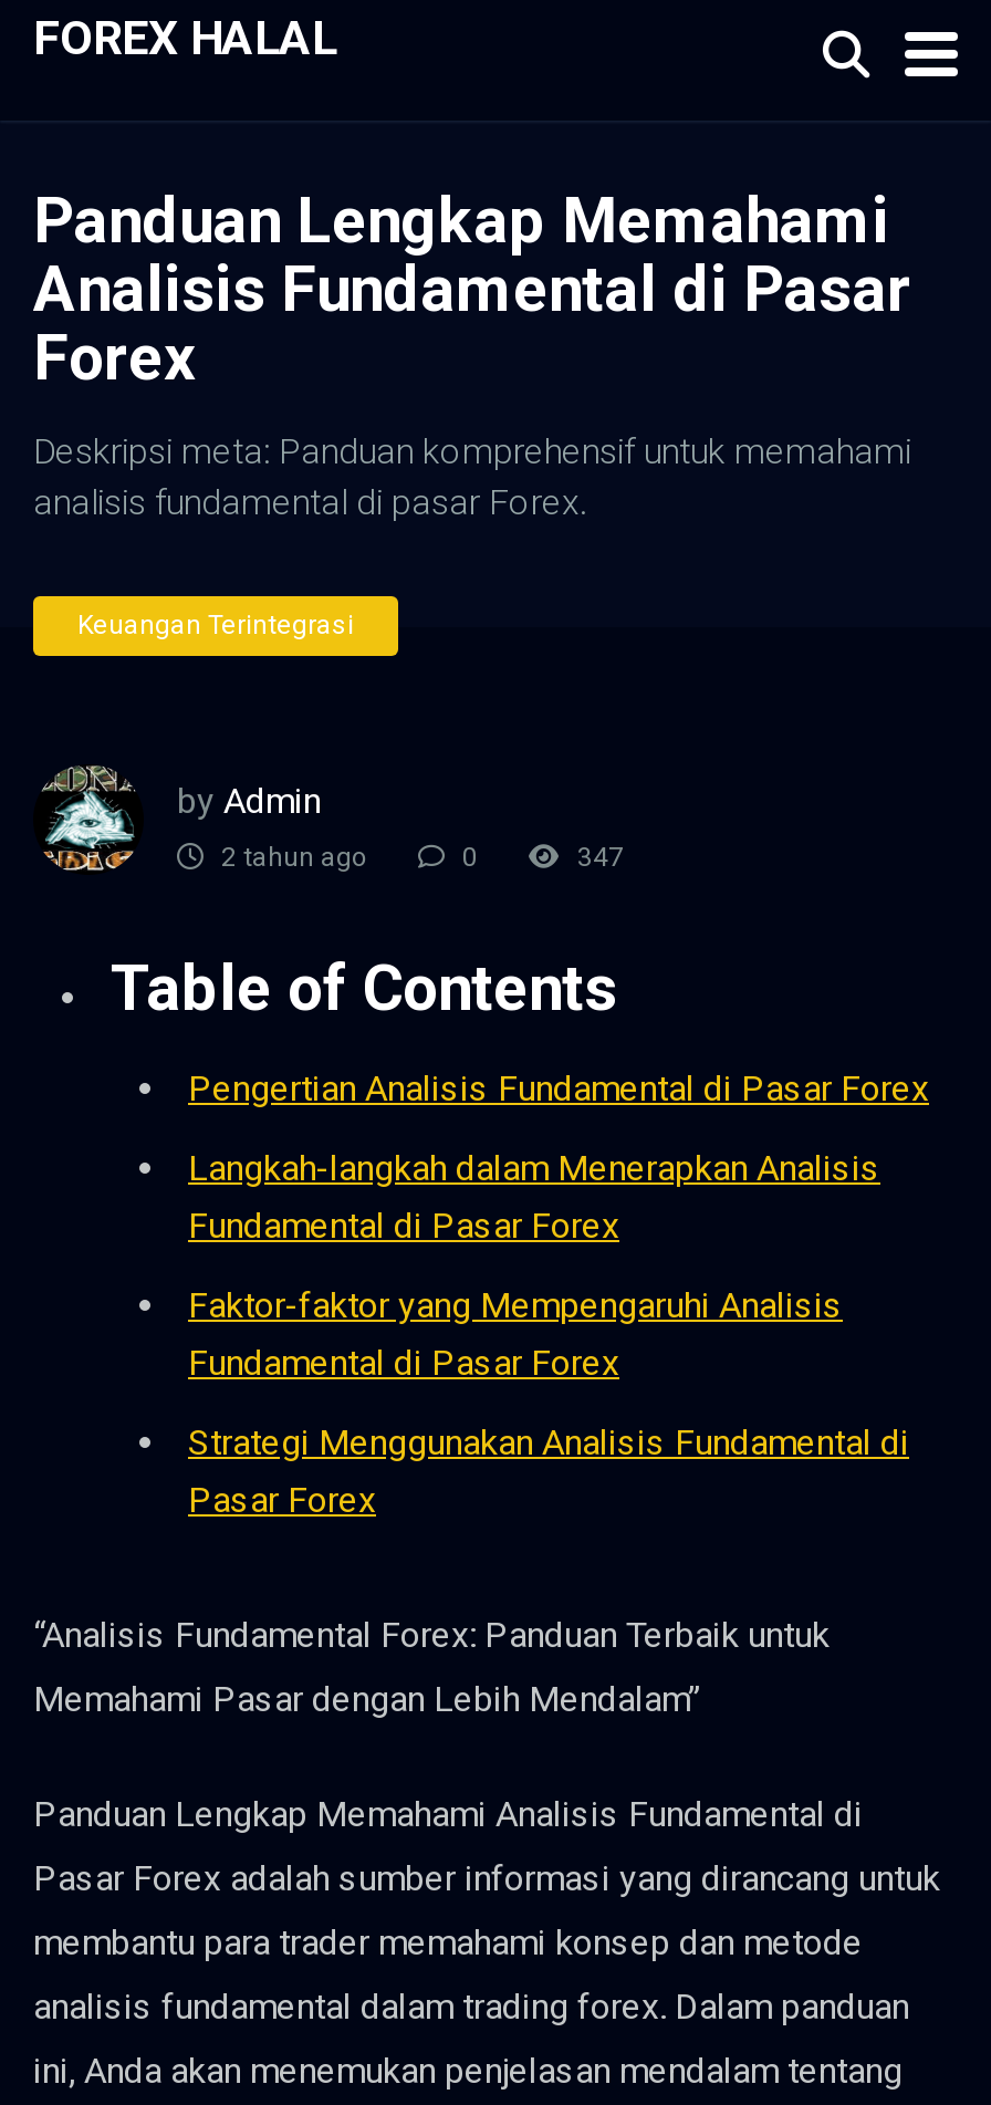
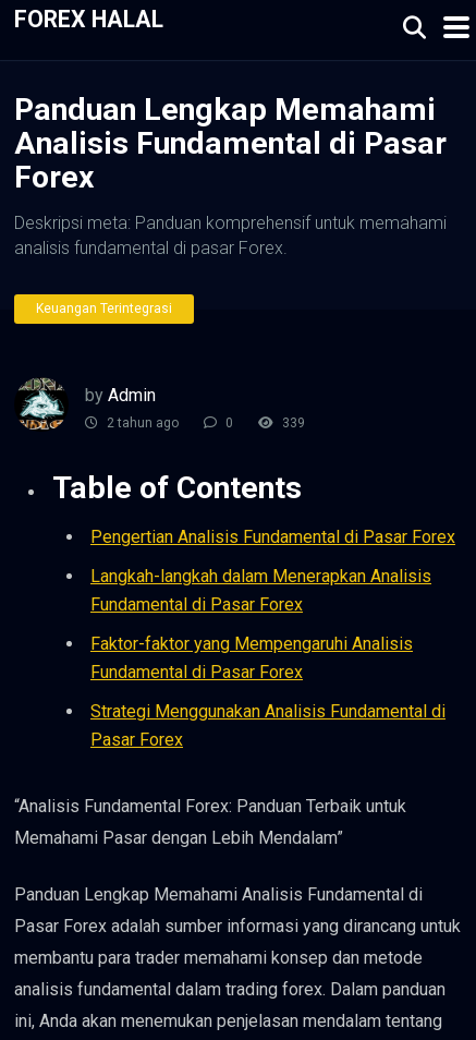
- 347
+ 339
